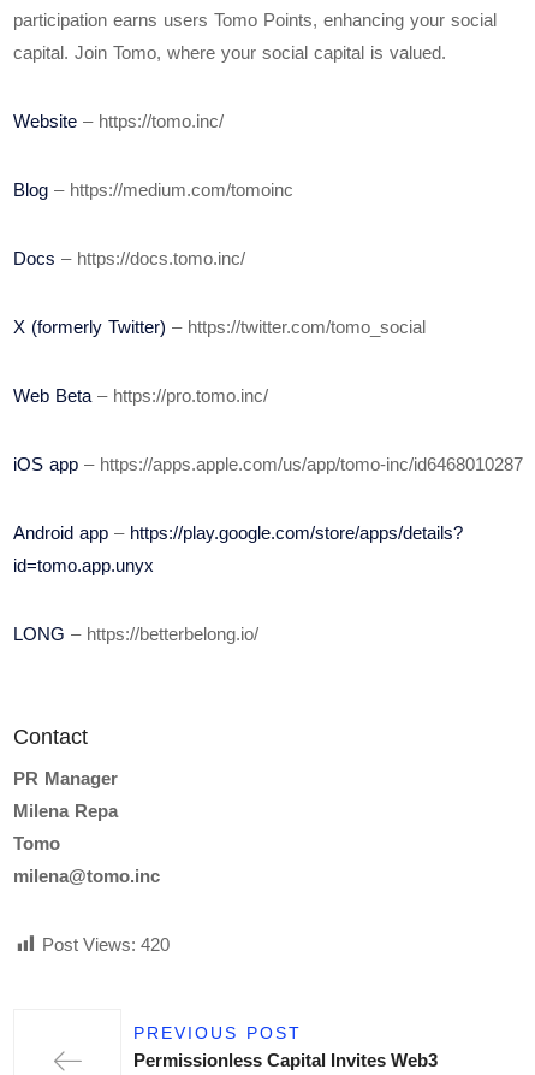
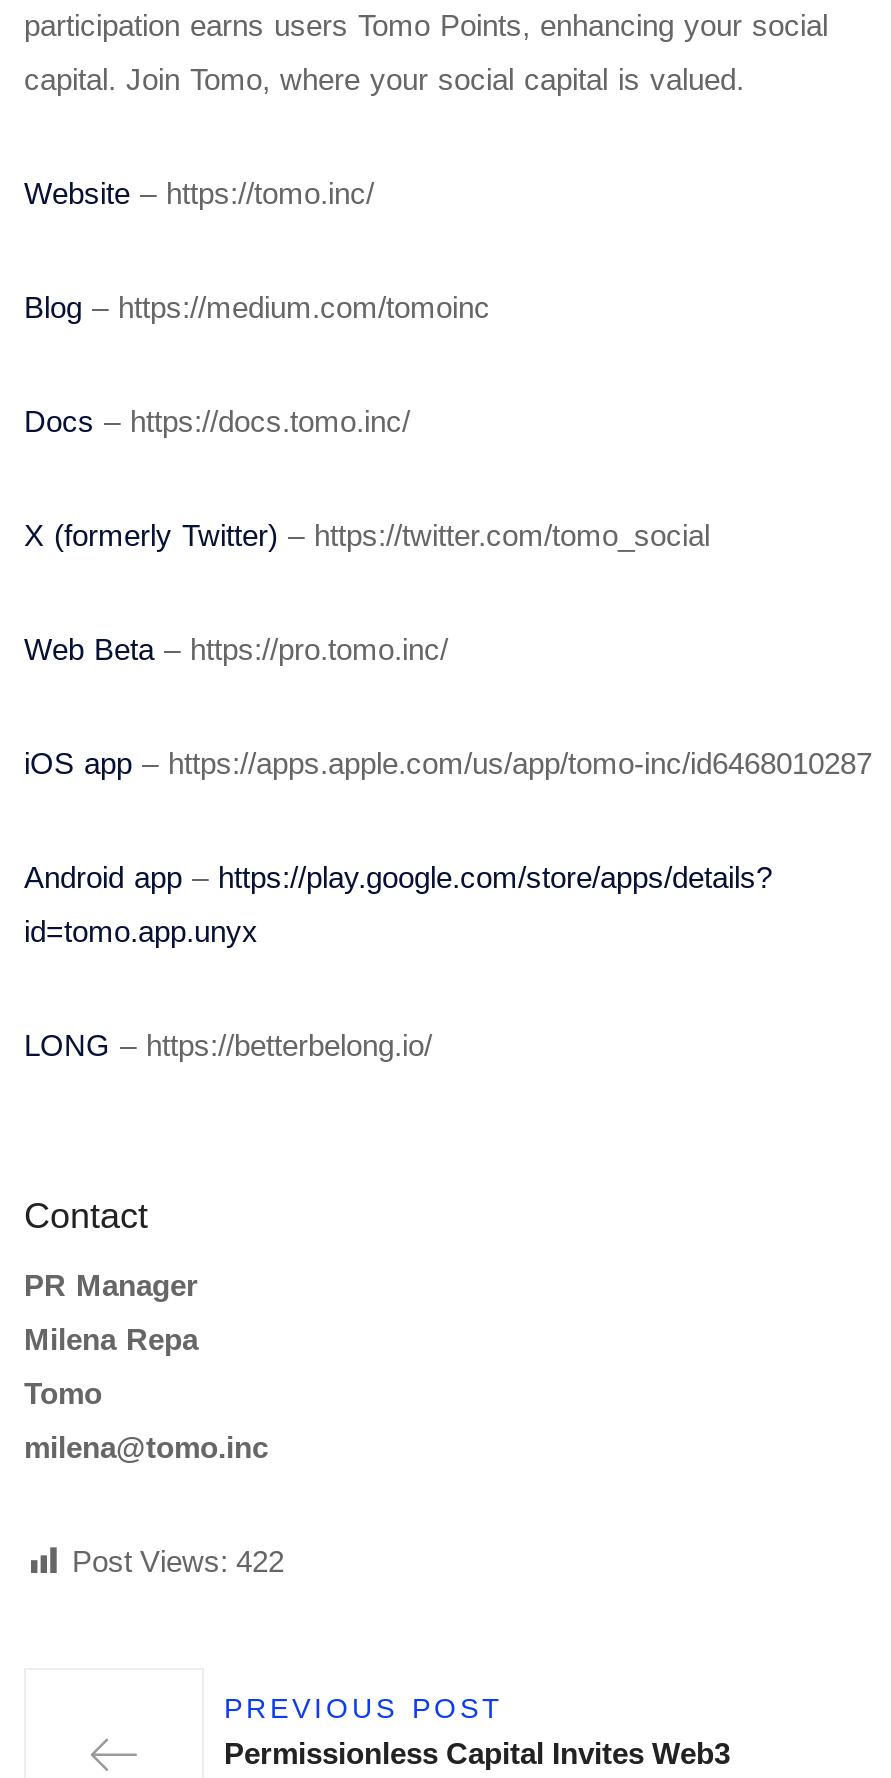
- Post Views: 420
+ Post Views: 422
